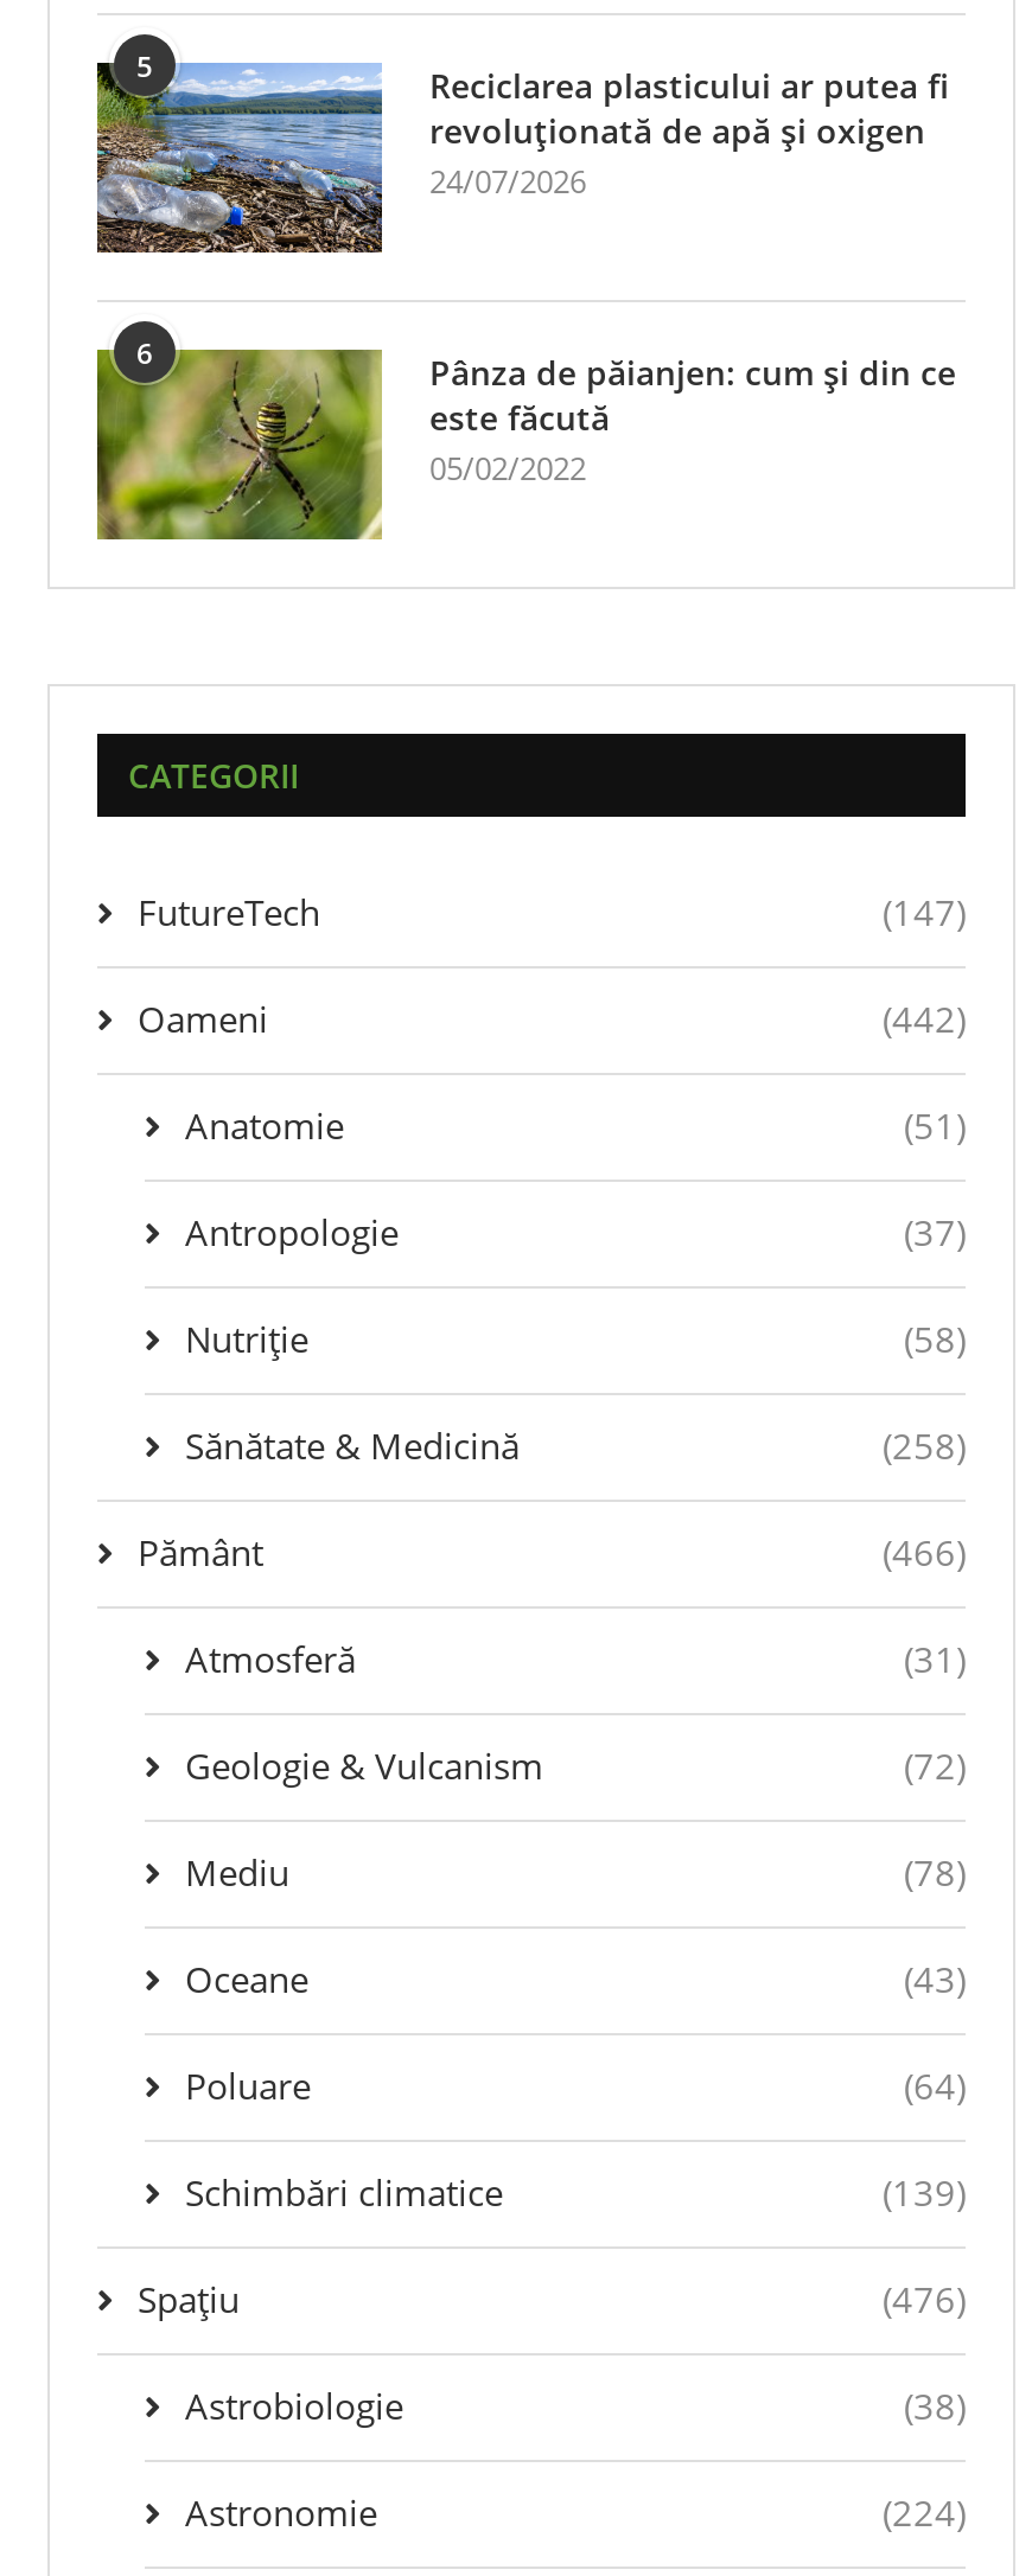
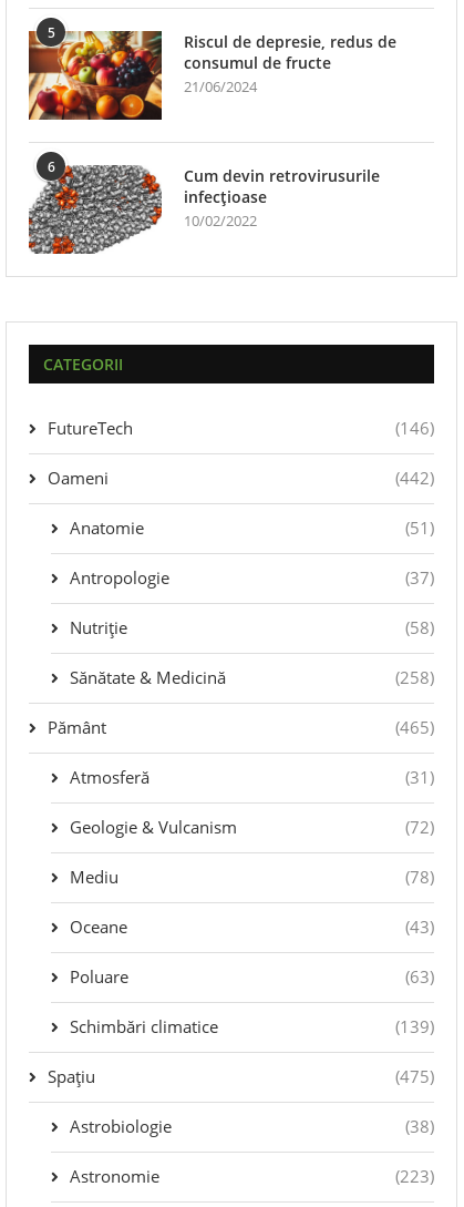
- [image]
- Reciclarea plasticului ar putea fi
- revoluționată de apă și oxigen
- 24/07/2026
+ [image]
+ Riscul de depresie, redus de
+ consumul de fructe
+ 21/06/2024

- [image]
- Pânza de păianjen: cum și din ce
- este făcută
- 05/02/2022
+ [image]
+ Cum devin retrovirusurile
+ infecțioase
+ 10/02/2022

- (147)
+ (146)

- (466)
+ (465)

- (64)
+ (63)

- (476)
+ (475)

- (224)
+ (223)
